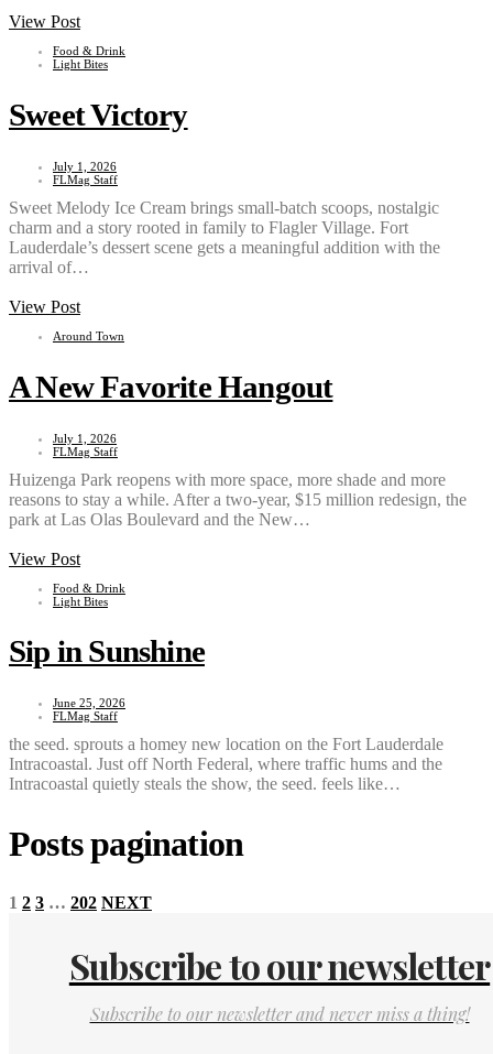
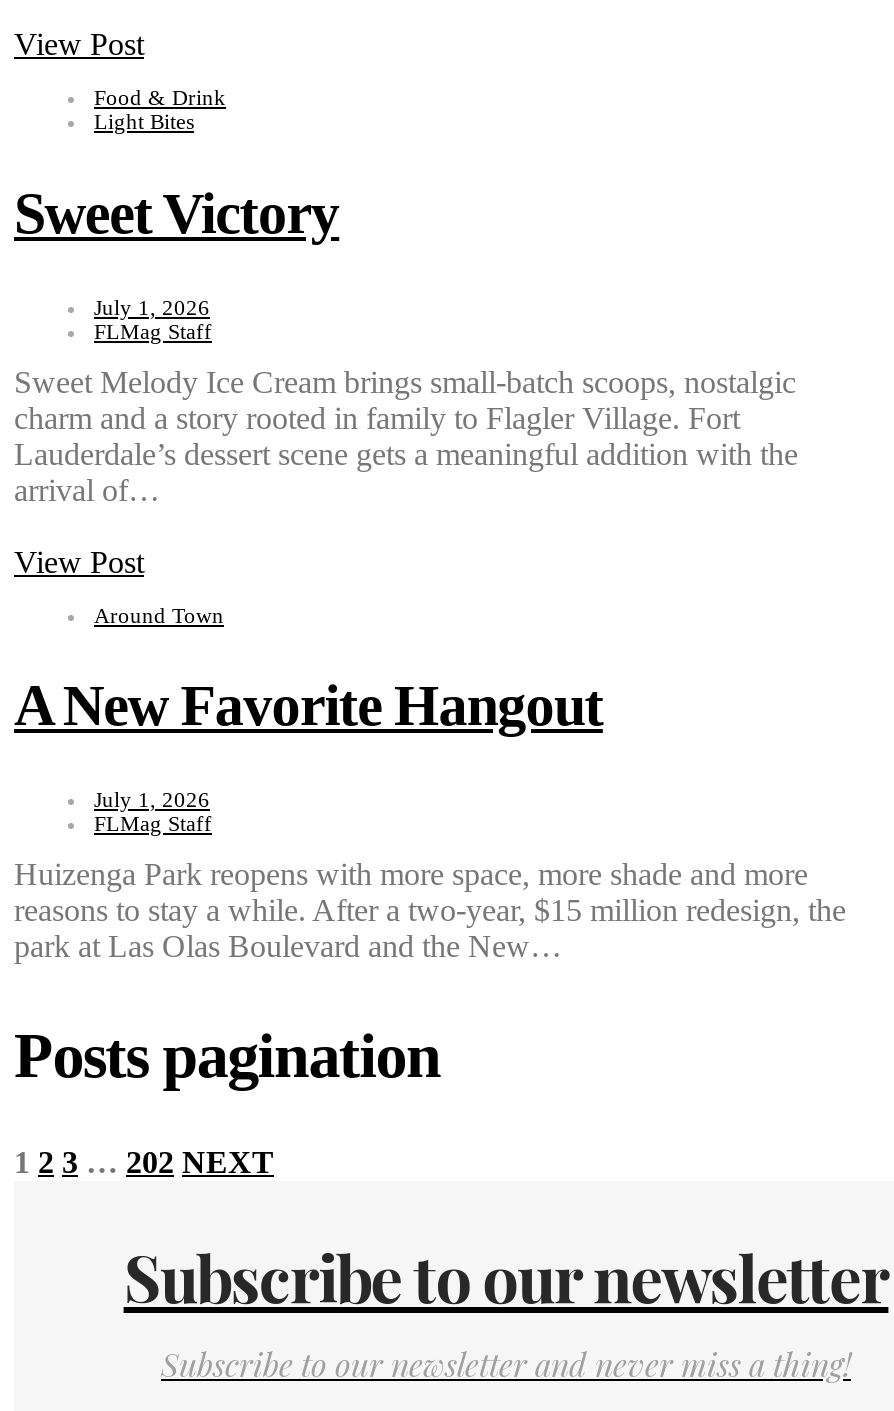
- View Post
- Food & Drink
- Light Bites
- Sip in Sunshine
- June 25, 2026
- FLMag Staff
- the seed. sprouts a homey new location on the Fort Lauderdale
- Intracoastal. Just off North Federal, where traffic hums and the
- Intracoastal quietly steals the show, the seed. feels like…
